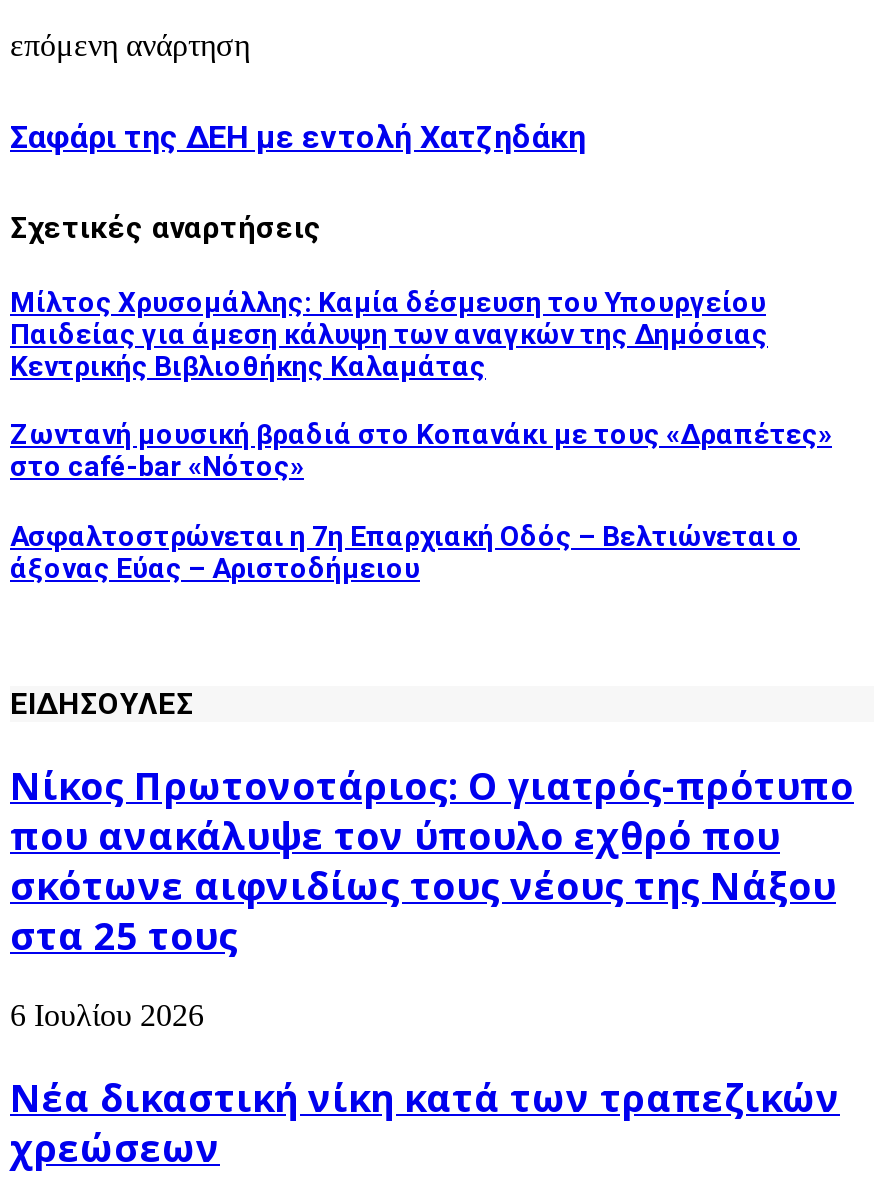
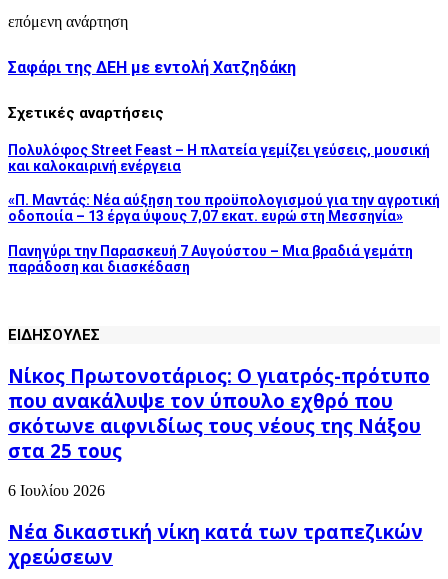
- Μίλτος Χρυσομάλλης: Καμία δέσμευση του Υπουργείου
- Παιδείας για άμεση κάλυψη των αναγκών της Δημόσιας
- Κεντρικής Βιβλιοθήκης Καλαμάτας
+ Πολυλόφος Street Feast – Η πλατεία γεμίζει γεύσεις, μουσική
+ και καλοκαιρινή ενέργεια

- Ζωντανή μουσική βραδιά στο Κοπανάκι με τους «Δραπέτες»
- στο café-bar «Νότος»
+ «Π. Μαντάς: Νέα αύξηση του προϋπολογισμού για την αγροτική
+ οδοποιία – 13 έργα ύψους 7,07 εκατ. ευρώ στη Μεσσηνία»

- Ασφαλτοστρώνεται η 7η Επαρχιακή Οδός – Βελτιώνεται ο
- άξονας Εύας – Αριστοδήμειου
+ Πανηγύρι την Παρασκευή 7 Αυγούστου – Μια βραδιά γεμάτη
+ παράδοση και διασκέδαση
